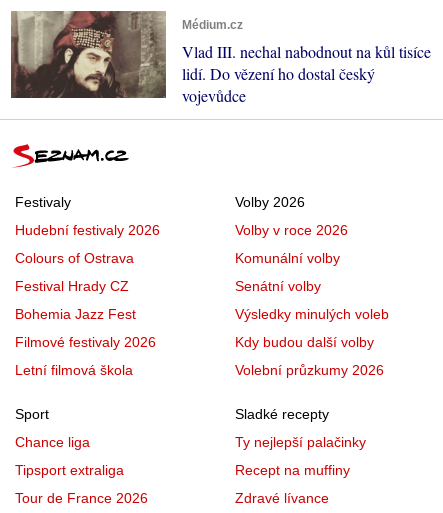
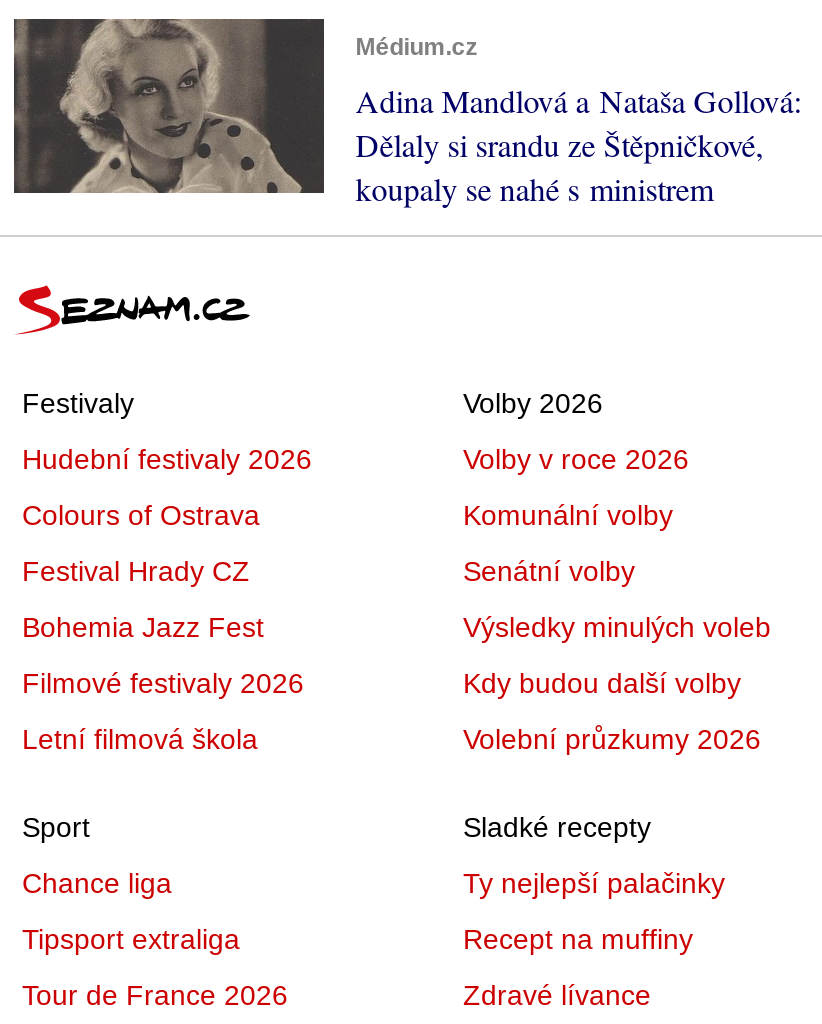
- [image]
- Vlad III. nechal nabodnout na kůl tisíce
- lidí. Do vězení ho dostal český
- vojevůdce
+ [image]
+ Adina Mandlová a Nataša Gollová:
+ Dělaly si srandu ze Štěpničkové,
+ koupaly se nahé s ministrem
